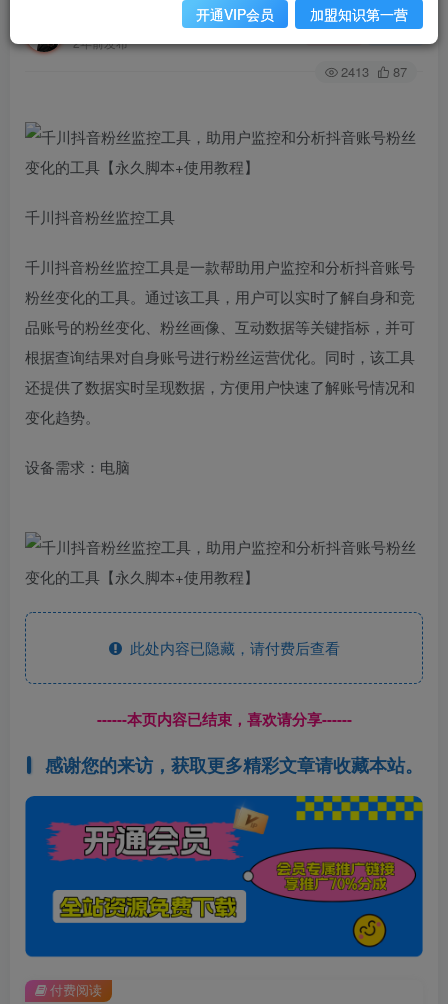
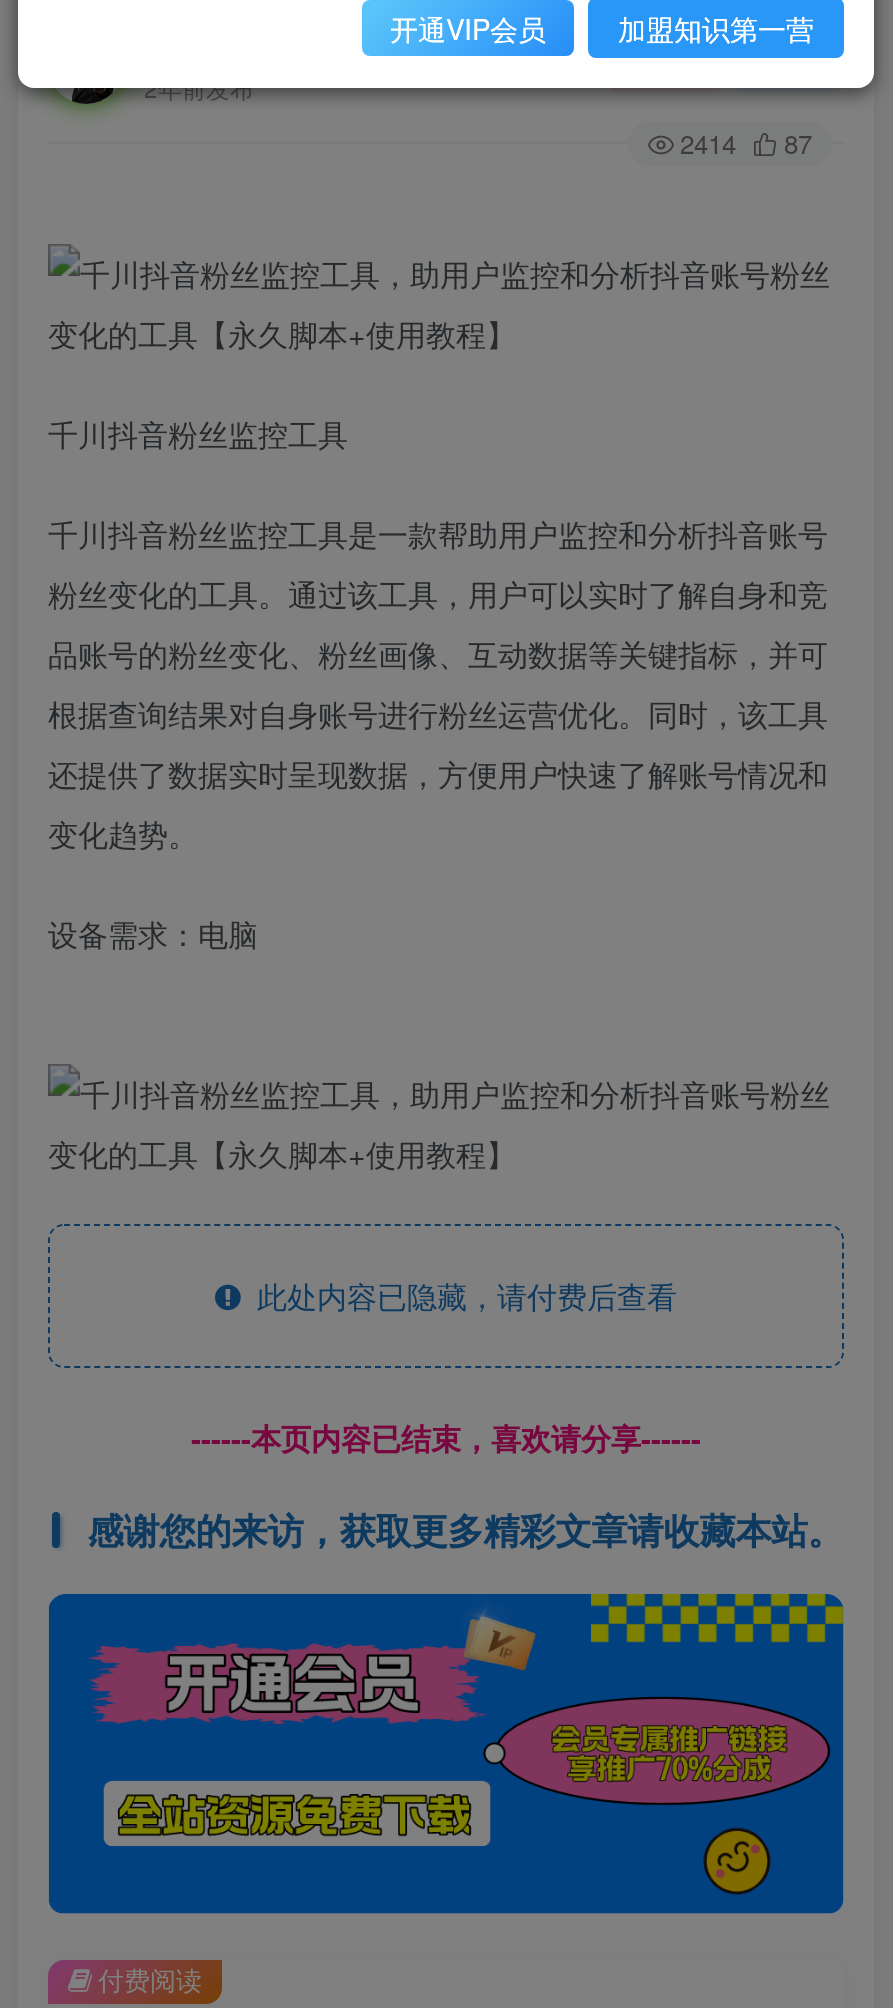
- 2413 87
+ 2414 87
